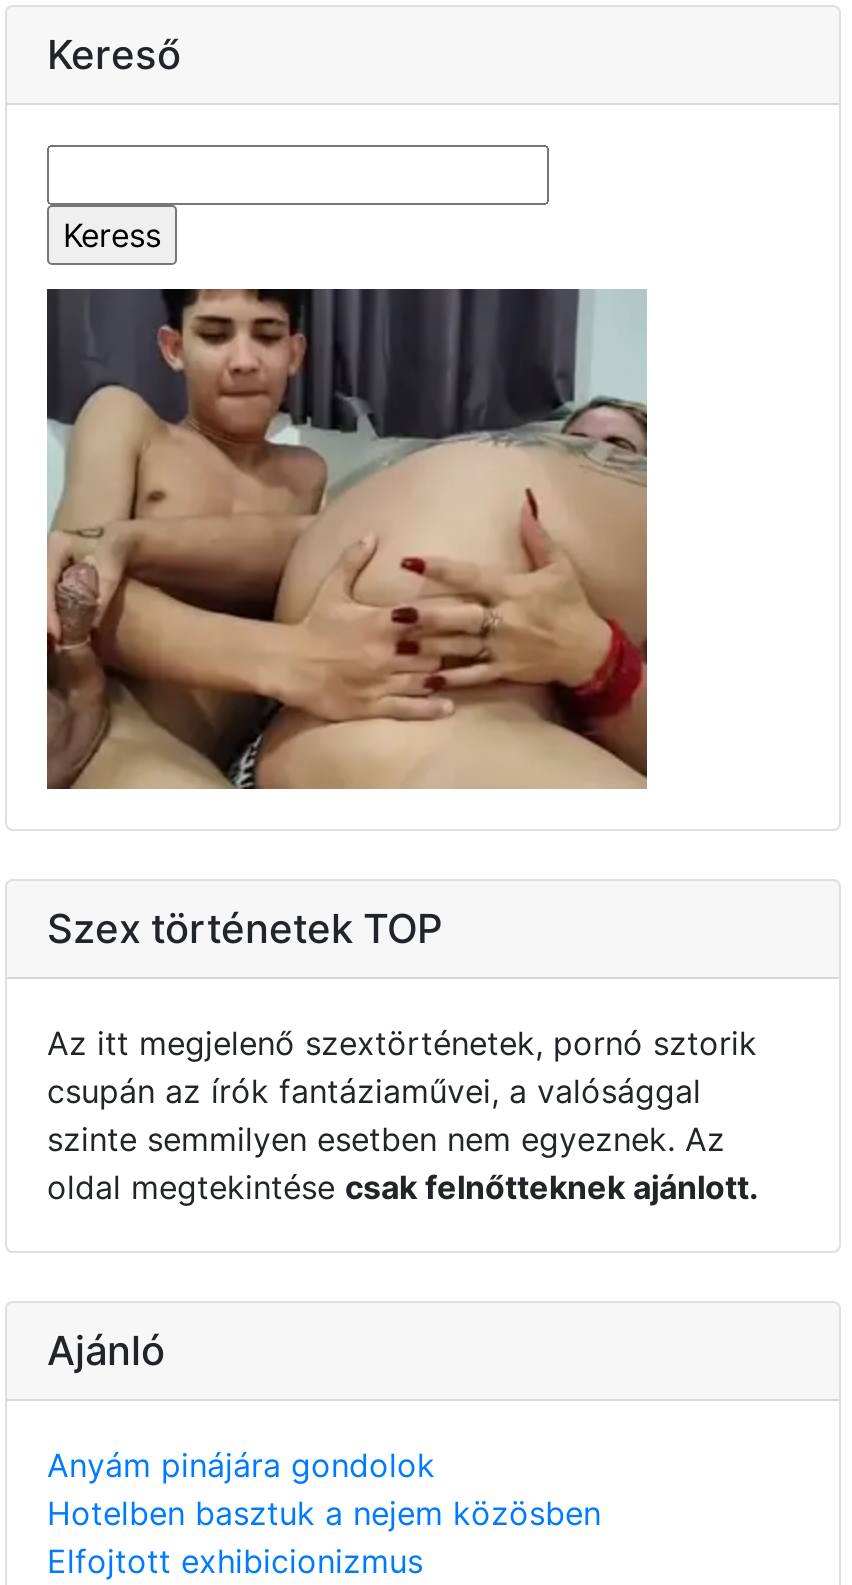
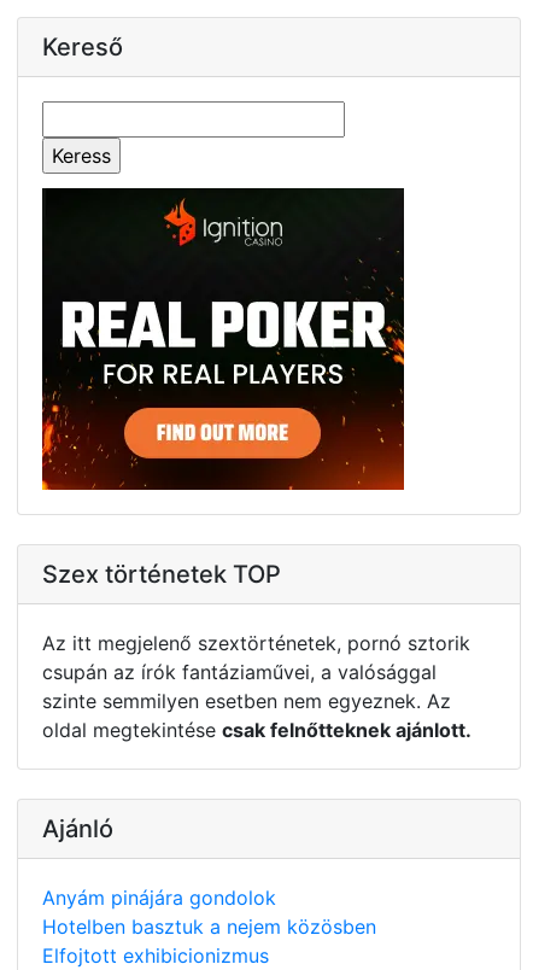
- [image]
+ [image]
